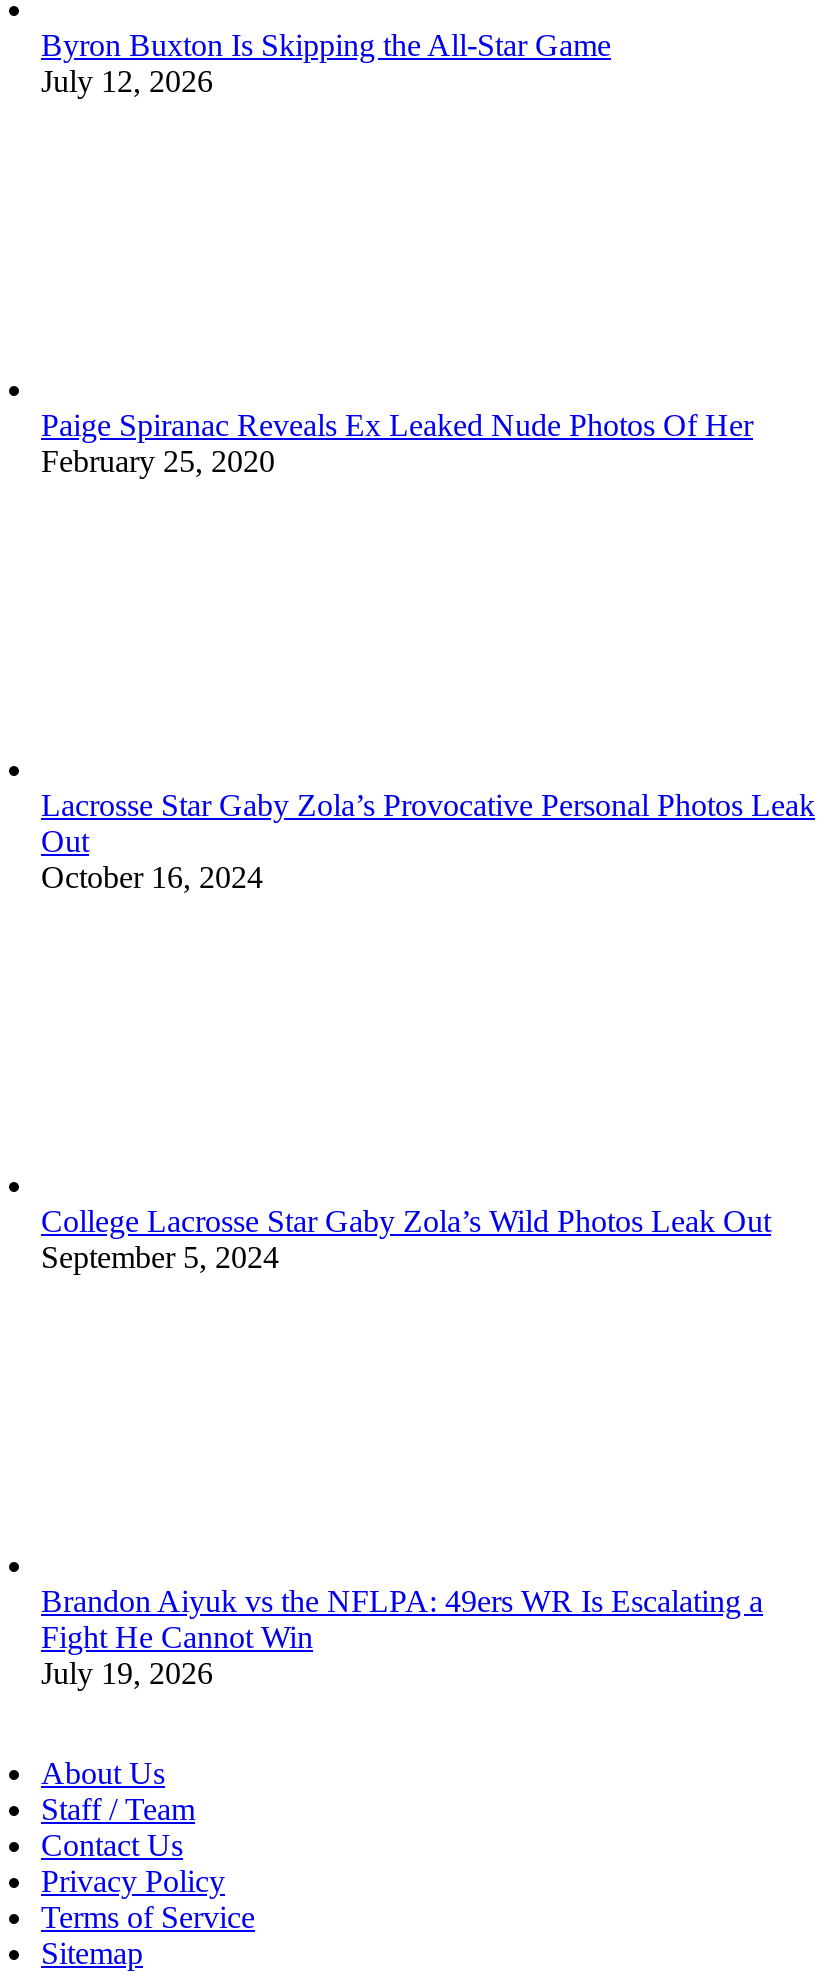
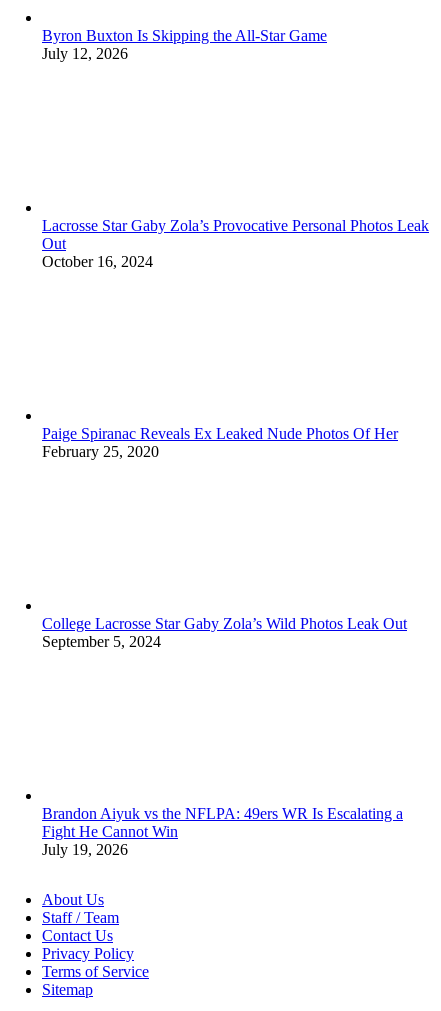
moved down: Paige Spiranac Reveals Ex Leaked Nude Photos Of Her | February 25, 2020

moved up: Lacrosse Star Gaby Zola’s Provocative Personal Photos Leak | Out | October 16, 2024
